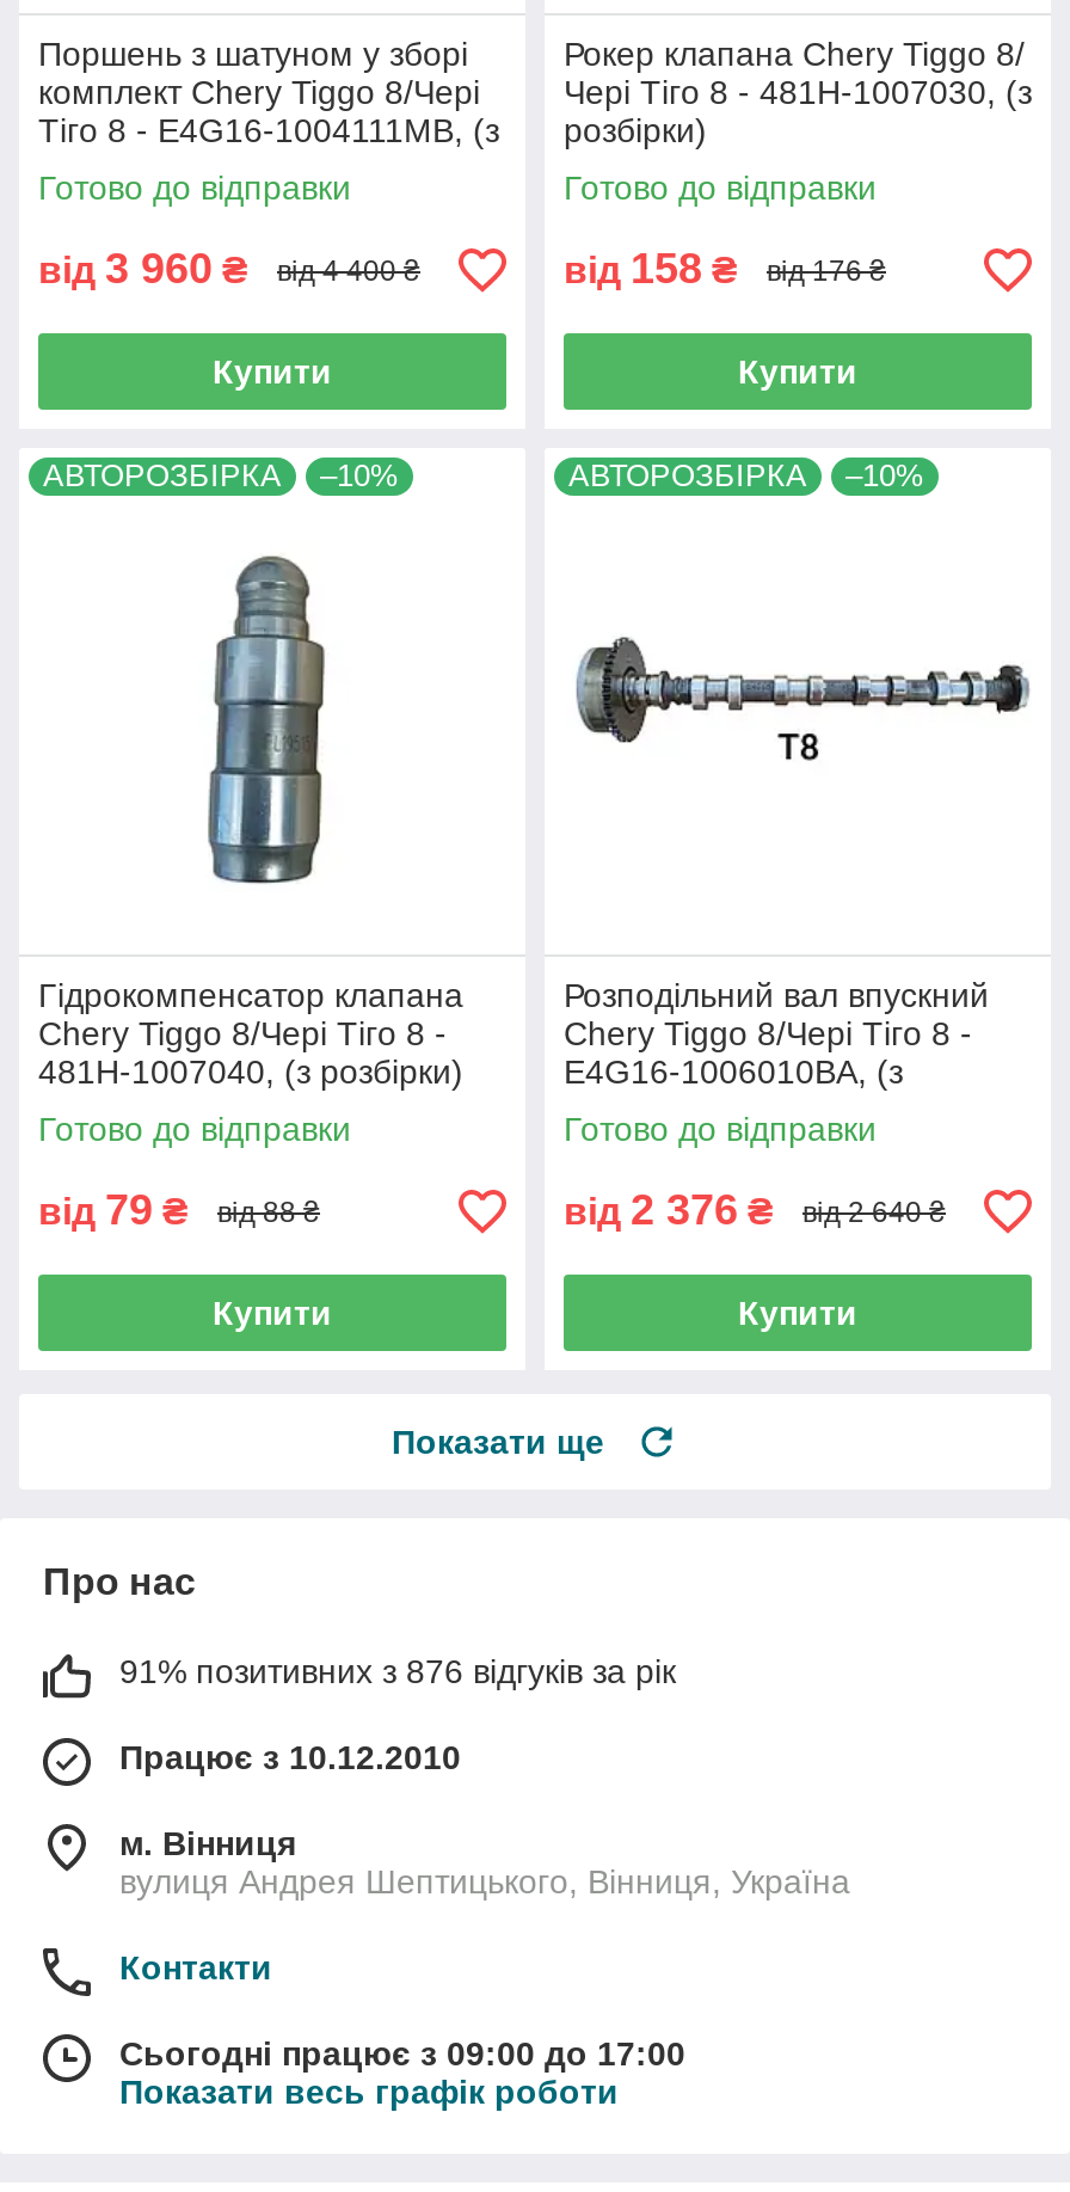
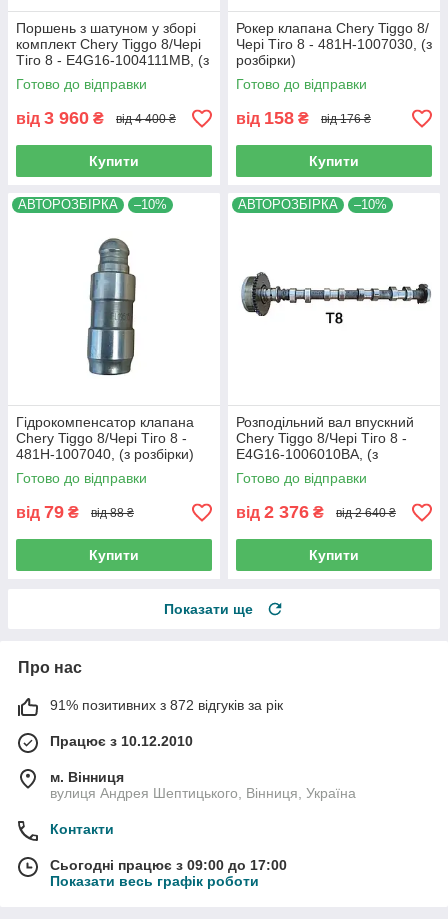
- 91% позитивних з 876 відгуків за рік
+ 91% позитивних з 872 відгуків за рік
